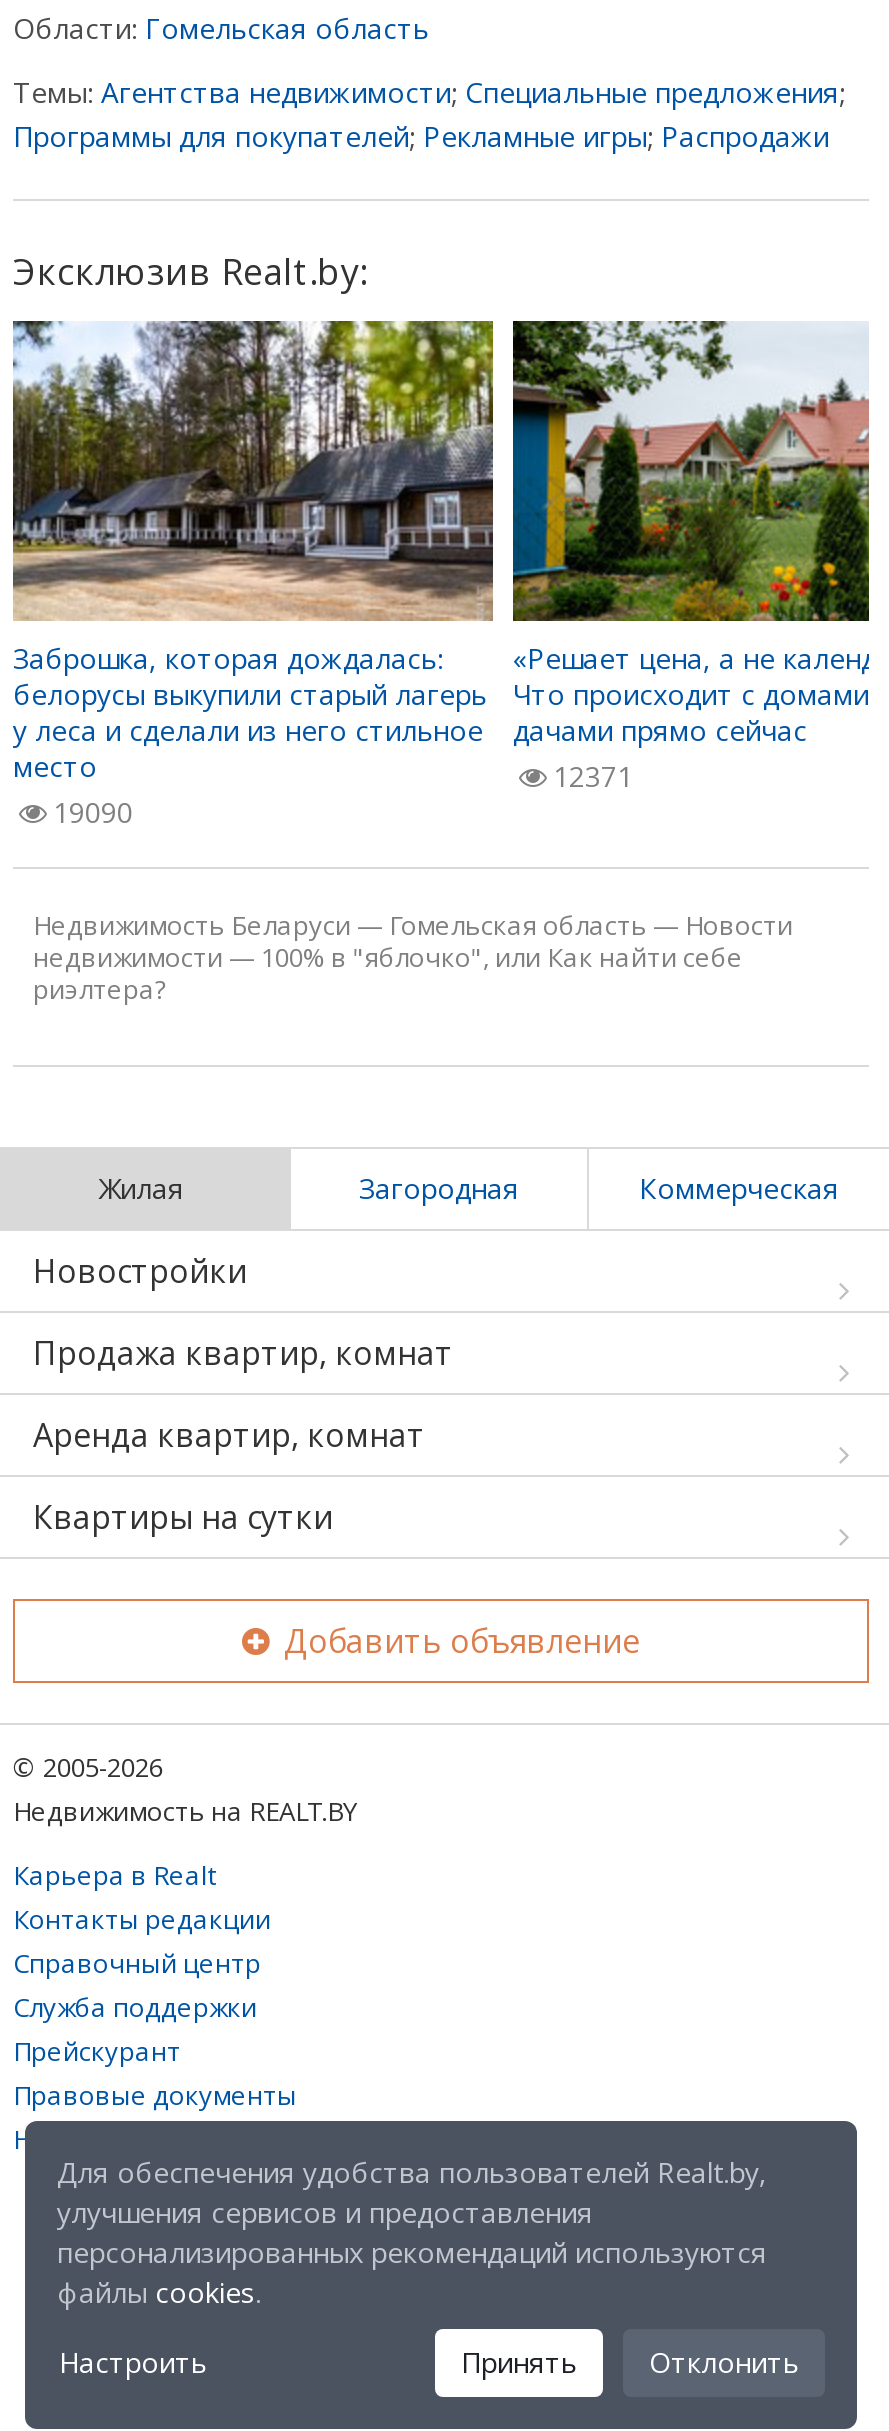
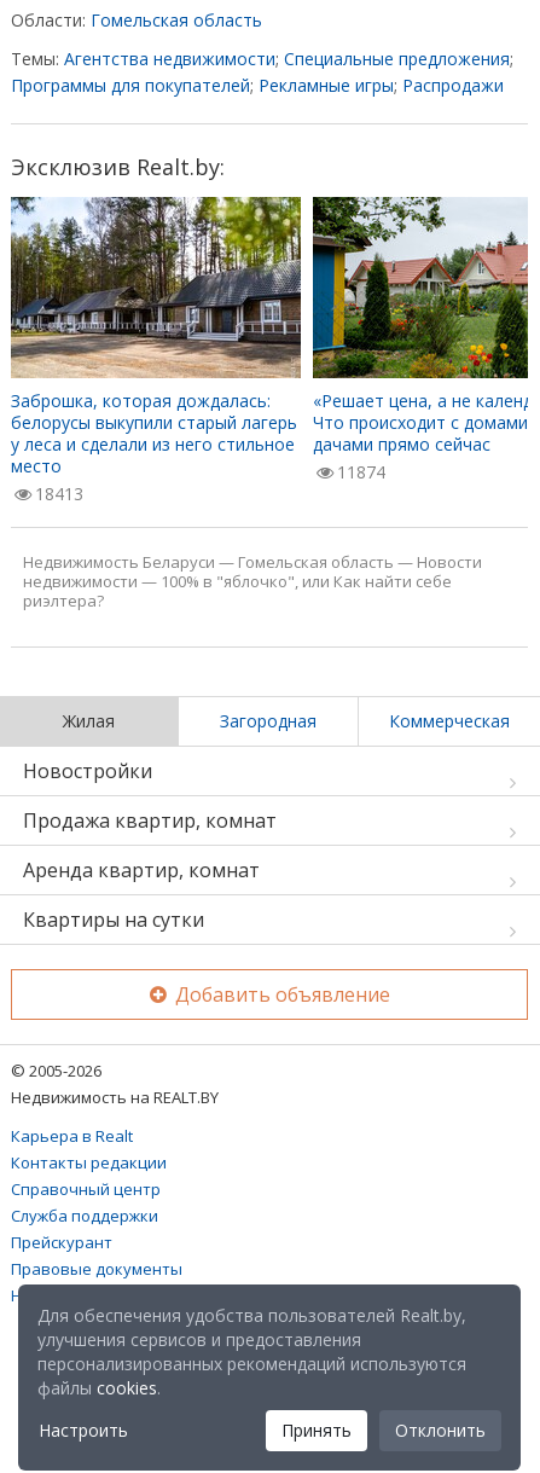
- 12371
+ 11874

- 19090
+ 18413
